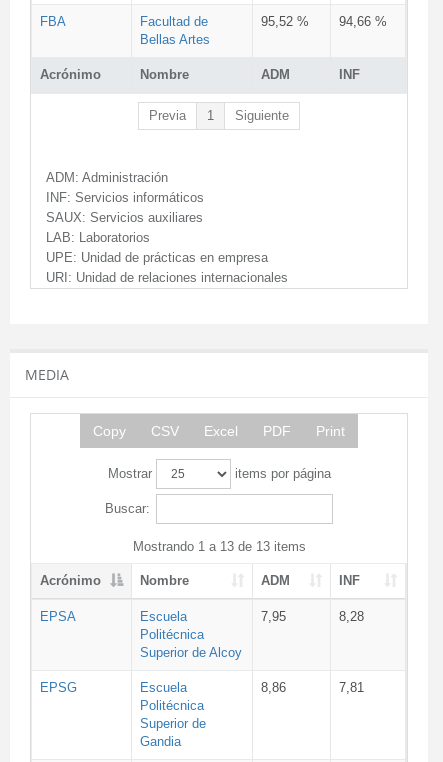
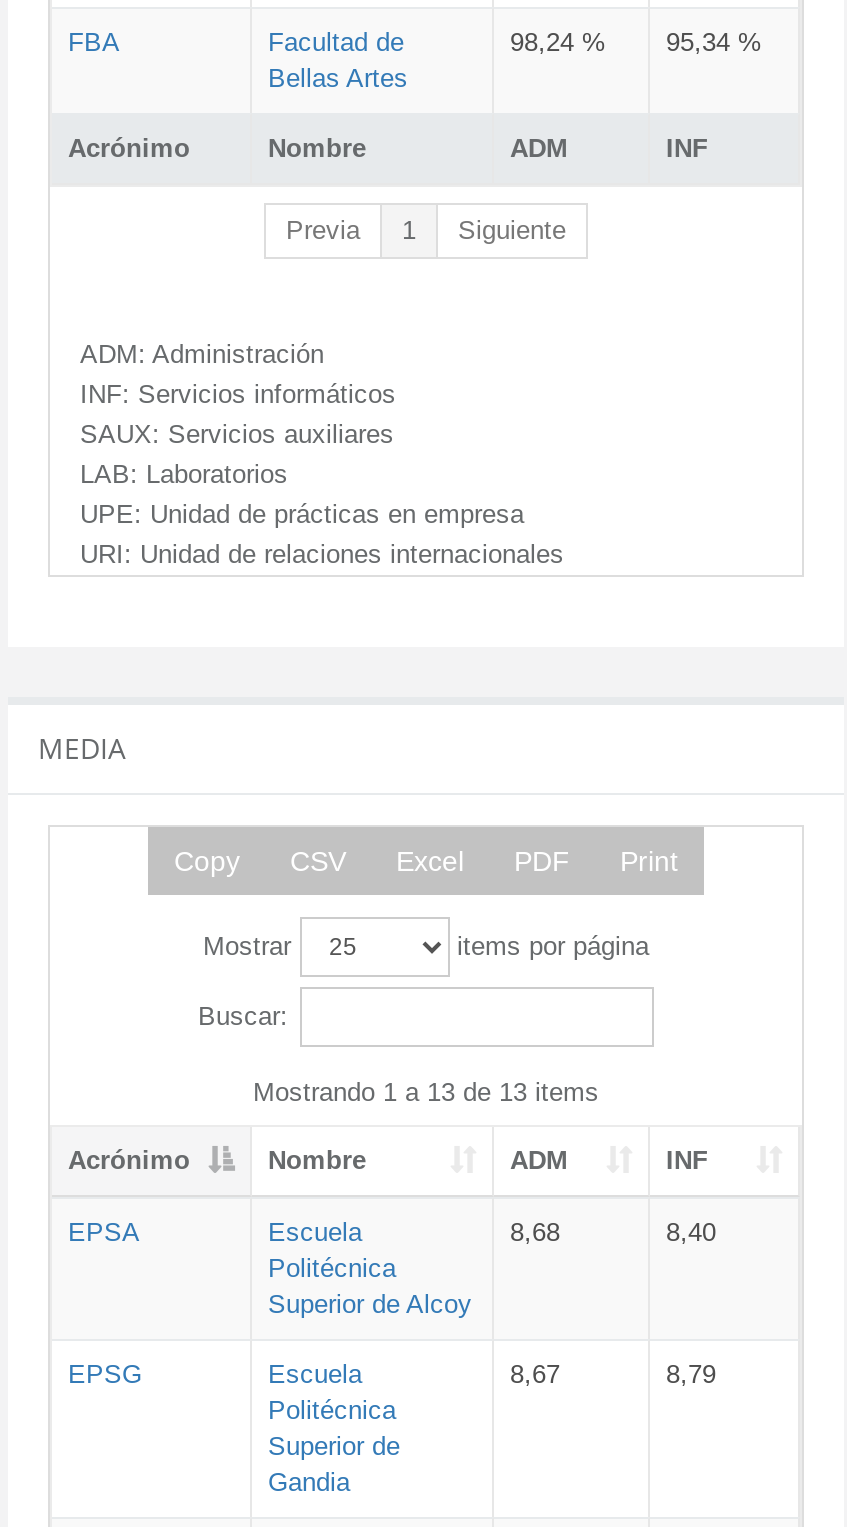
- 95,52 %
+ 98,24 %

- 94,66 %
+ 95,34 %

- 7,95
+ 8,68

- 8,28
+ 8,40

- 8,86
+ 8,67

- 7,81
+ 8,79
